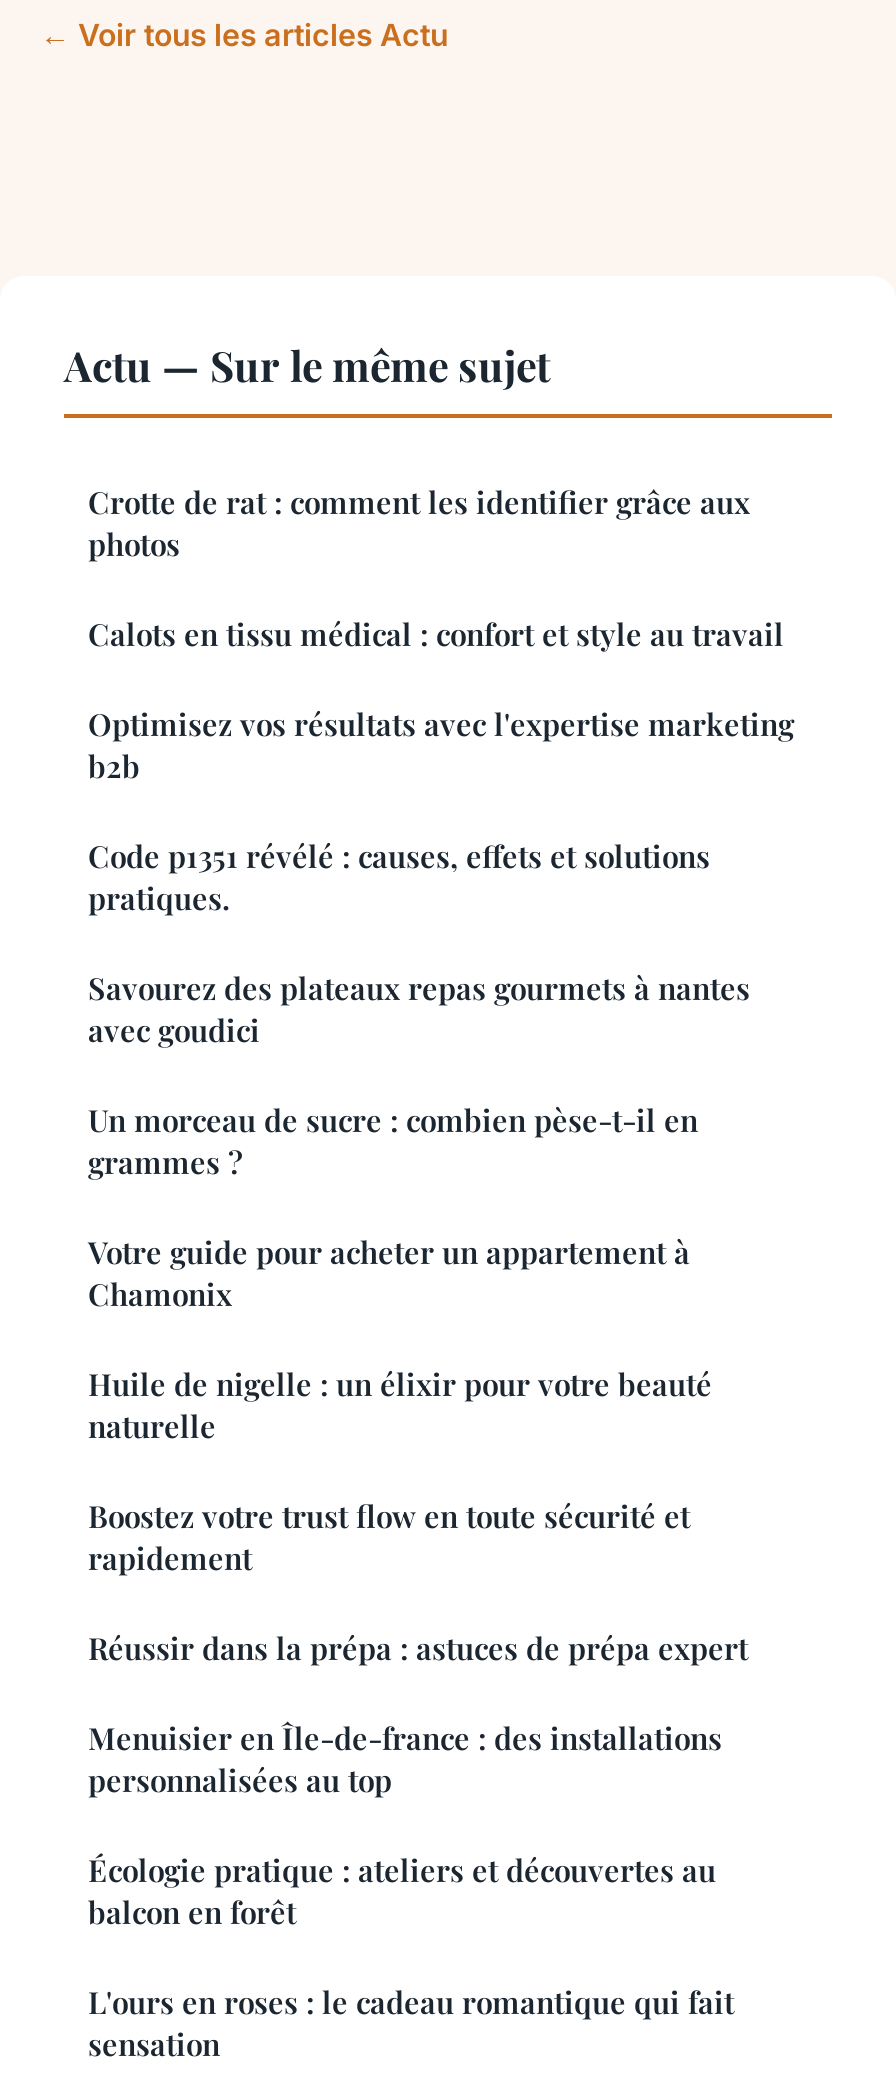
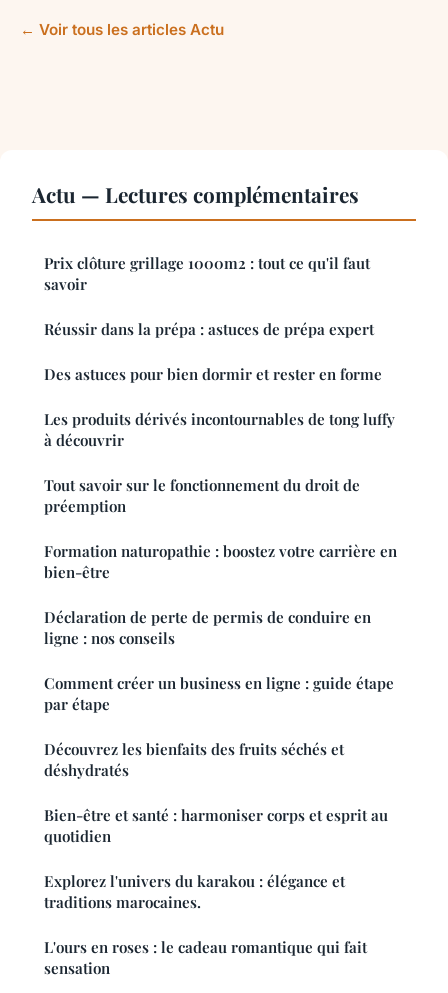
- Actu — Sur le même sujet
- Crotte de rat : comment les identifier grâce aux
- photos
- Calots en tissu médical : confort et style au travail
- Optimisez vos résultats avec l'expertise marketing
- b2b
- Code p1351 révélé : causes, effets et solutions
- pratiques.
- Savourez des plateaux repas gourmets à nantes
- avec goudici
- Un morceau de sucre : combien pèse-t-il en
- grammes ?
- Votre guide pour acheter un appartement à
- Chamonix
- Huile de nigelle : un élixir pour votre beauté
- naturelle
- Boostez votre trust flow en toute sécurité et
- rapidement
+ Actu — Lectures complémentaires
+ Prix clôture grillage 1000m2 : tout ce qu'il faut
+ savoir

moved up: Réussir dans la prépa : astuces de prépa expert

- Menuisier en Île-de-france : des installations
- personnalisées au top
- Écologie pratique : ateliers et découvertes au
- balcon en forêt
+ Des astuces pour bien dormir et rester en forme
+ Les produits dérivés incontournables de tong luffy
+ à découvrir
+ Tout savoir sur le fonctionnement du droit de
+ préemption
+ Formation naturopathie : boostez votre carrière en
+ bien-être
+ Déclaration de perte de permis de conduire en
+ ligne : nos conseils
+ Comment créer un business en ligne : guide étape
+ par étape
+ Découvrez les bienfaits des fruits séchés et
+ déshydratés
+ Bien-être et santé : harmoniser corps et esprit au
+ quotidien
+ Explorez l'univers du karakou : élégance et
+ traditions marocaines.
